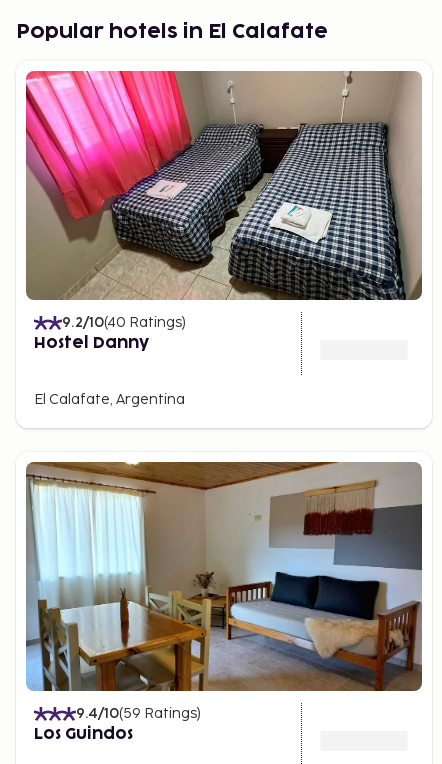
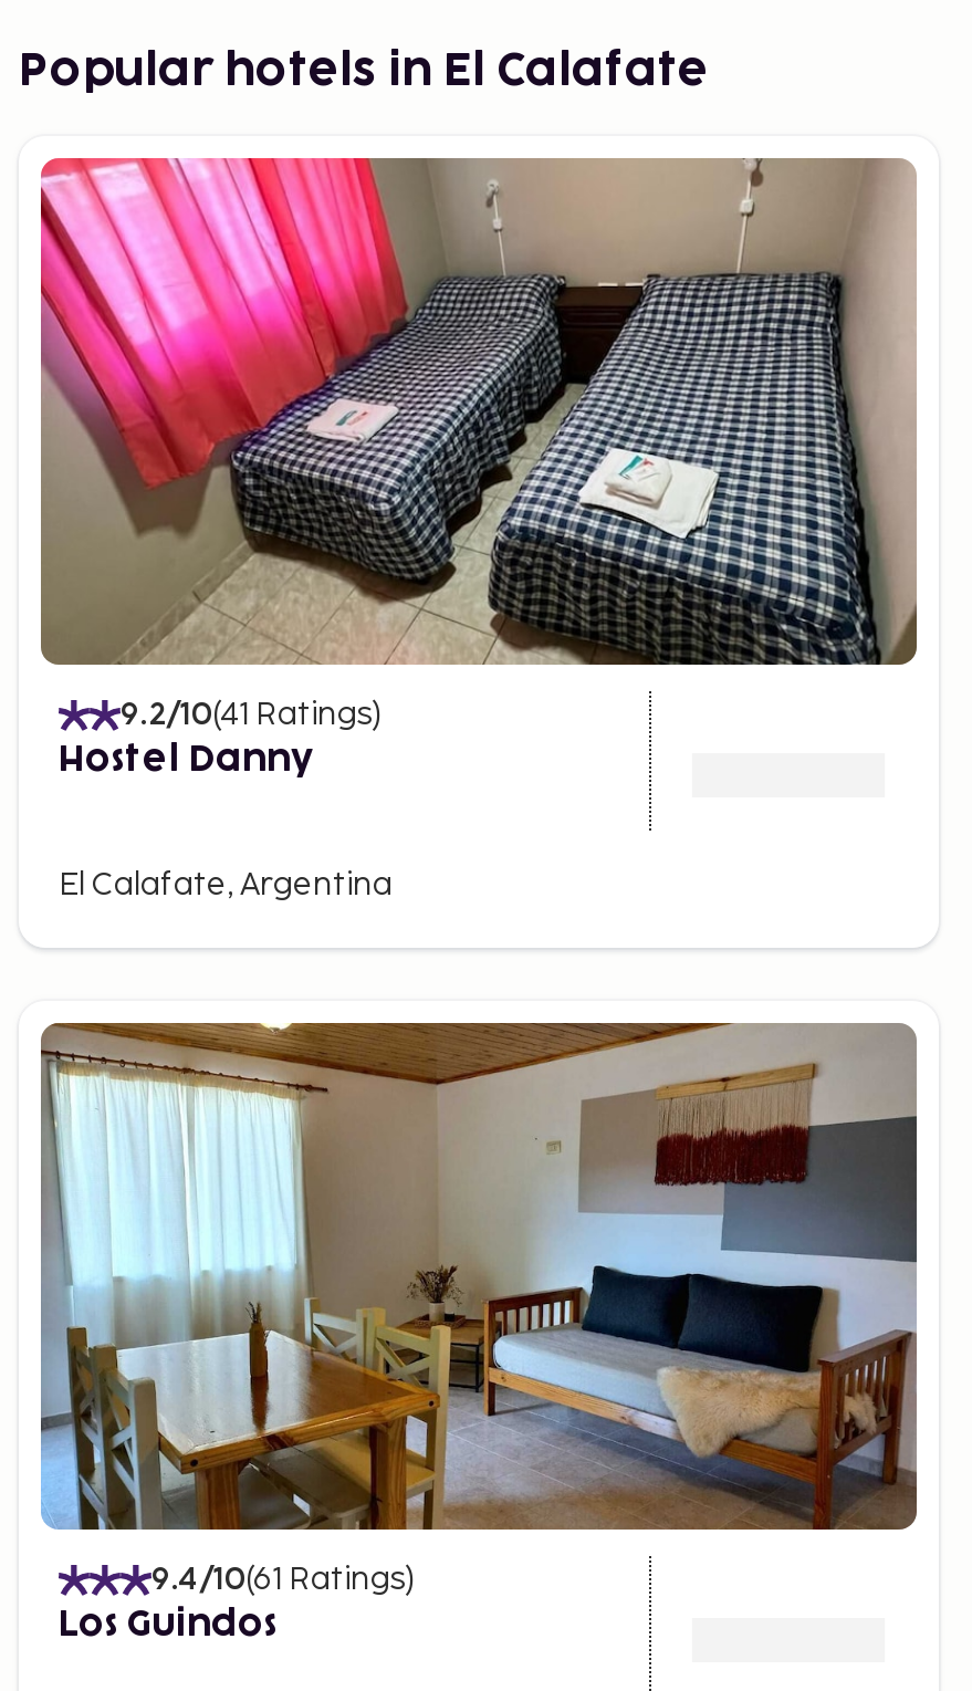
- 9.2/10(40 Ratings)
+ 9.2/10(41 Ratings)

- 9.4/10(59 Ratings)
+ 9.4/10(61 Ratings)
